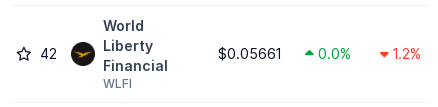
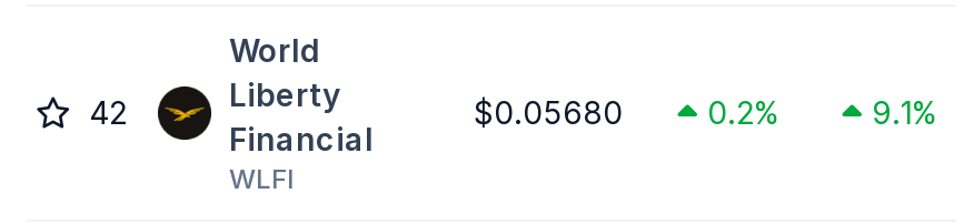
- $0.05661
+ $0.05680

- 0.0%
+ 0.2%

- 1.2%
+ 9.1%
